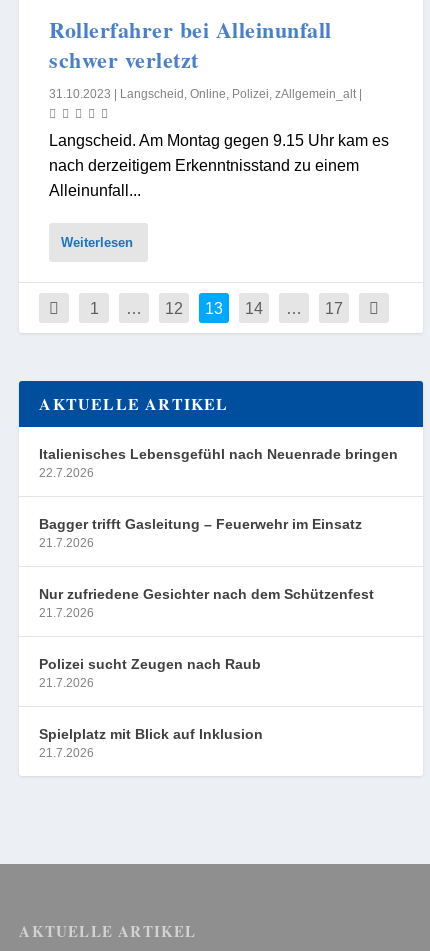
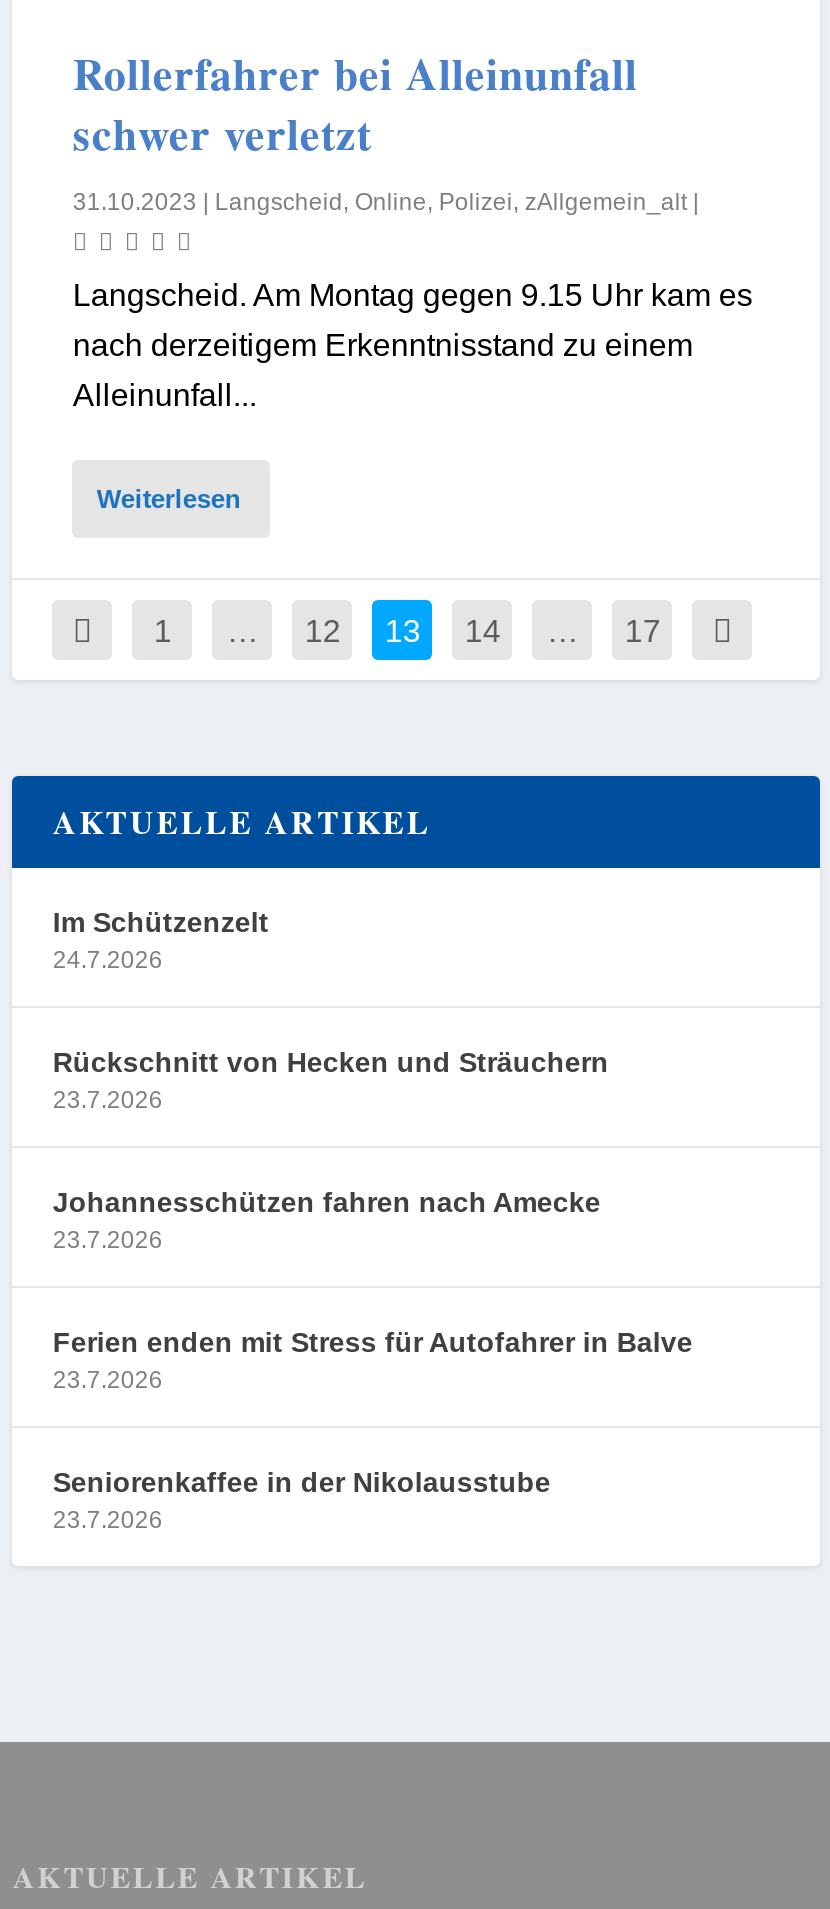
- Italienisches Lebensgefühl nach Neuenrade bringen
- 22.7.2026
+ Im Schützenzelt
+ 24.7.2026

- Bagger trifft Gasleitung – Feuerwehr im Einsatz
- 21.7.2026
+ Rückschnitt von Hecken und Sträuchern
+ 23.7.2026

- Nur zufriedene Gesichter nach dem Schützenfest
- 21.7.2026
+ Johannesschützen fahren nach Amecke
+ 23.7.2026

- Polizei sucht Zeugen nach Raub
- 21.7.2026
+ Ferien enden mit Stress für Autofahrer in Balve
+ 23.7.2026

- Spielplatz mit Blick auf Inklusion
- 21.7.2026
+ Seniorenkaffee in der Nikolausstube
+ 23.7.2026
